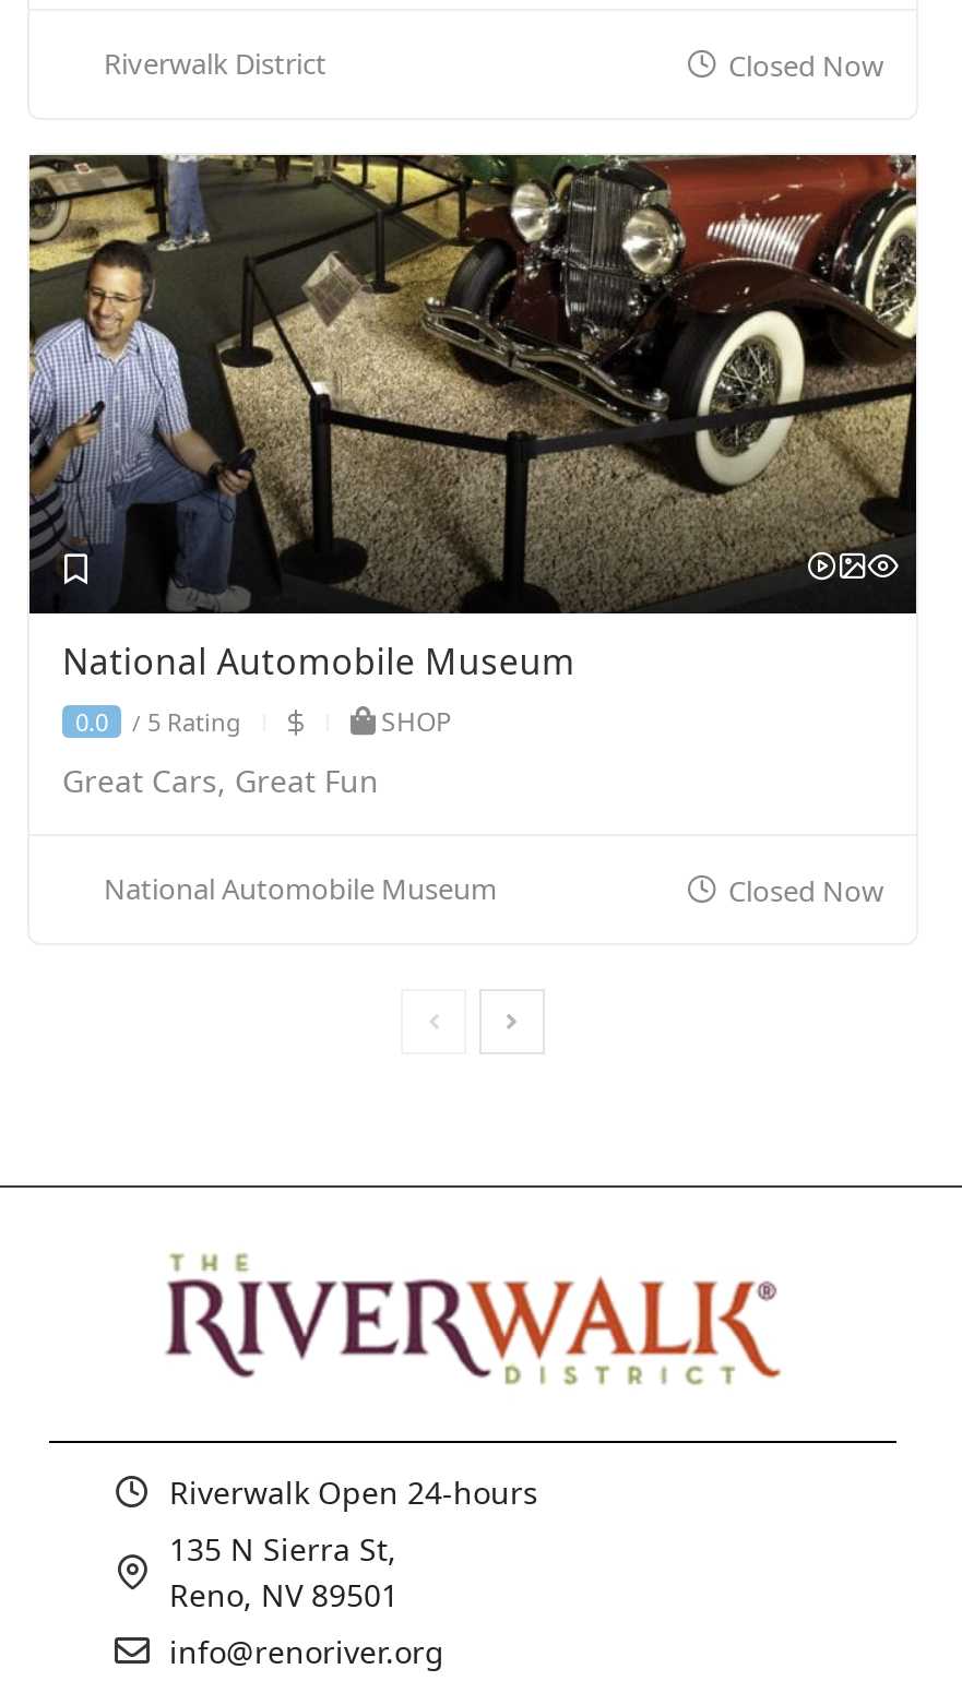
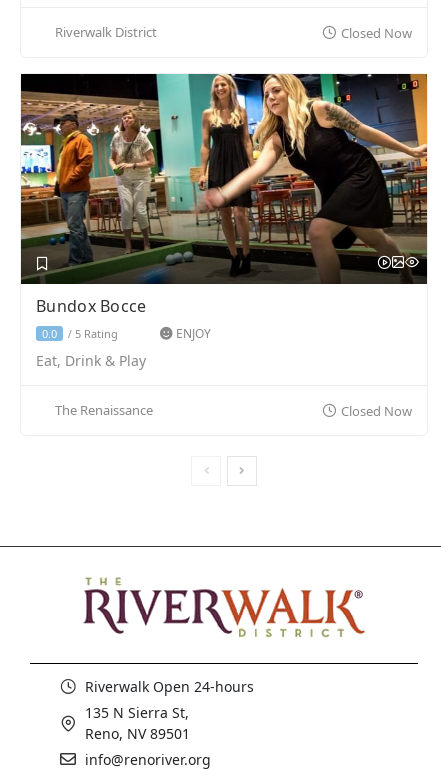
- [image]
- National Automobile Museum
+ [image]
+ Bundox Bocce

- SHOP
+ ENJOY

- Great Cars, Great Fun
+ Eat, Drink & Play

- National Automobile Museum
+ The Renaissance
